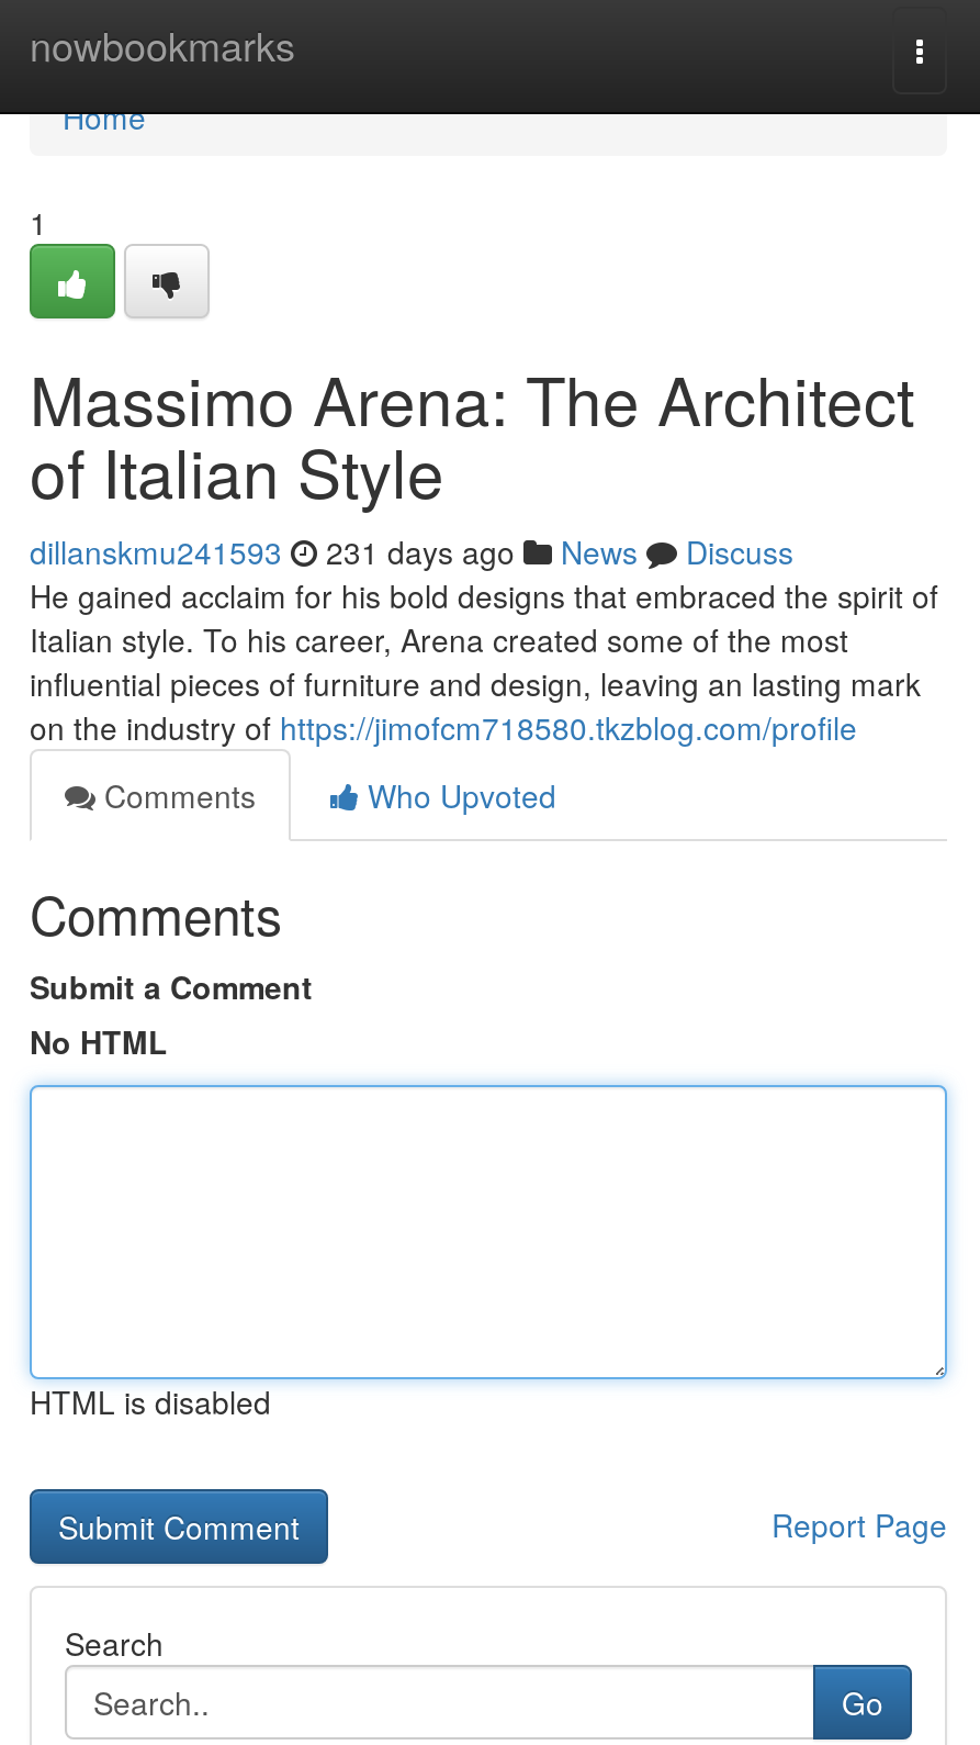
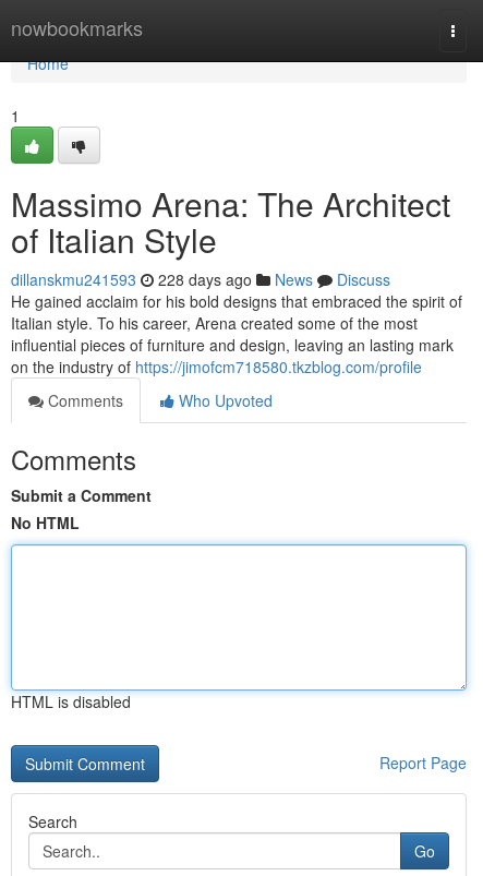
- dillanskmu241593 231 days ago News Discuss
+ dillanskmu241593 228 days ago News Discuss
